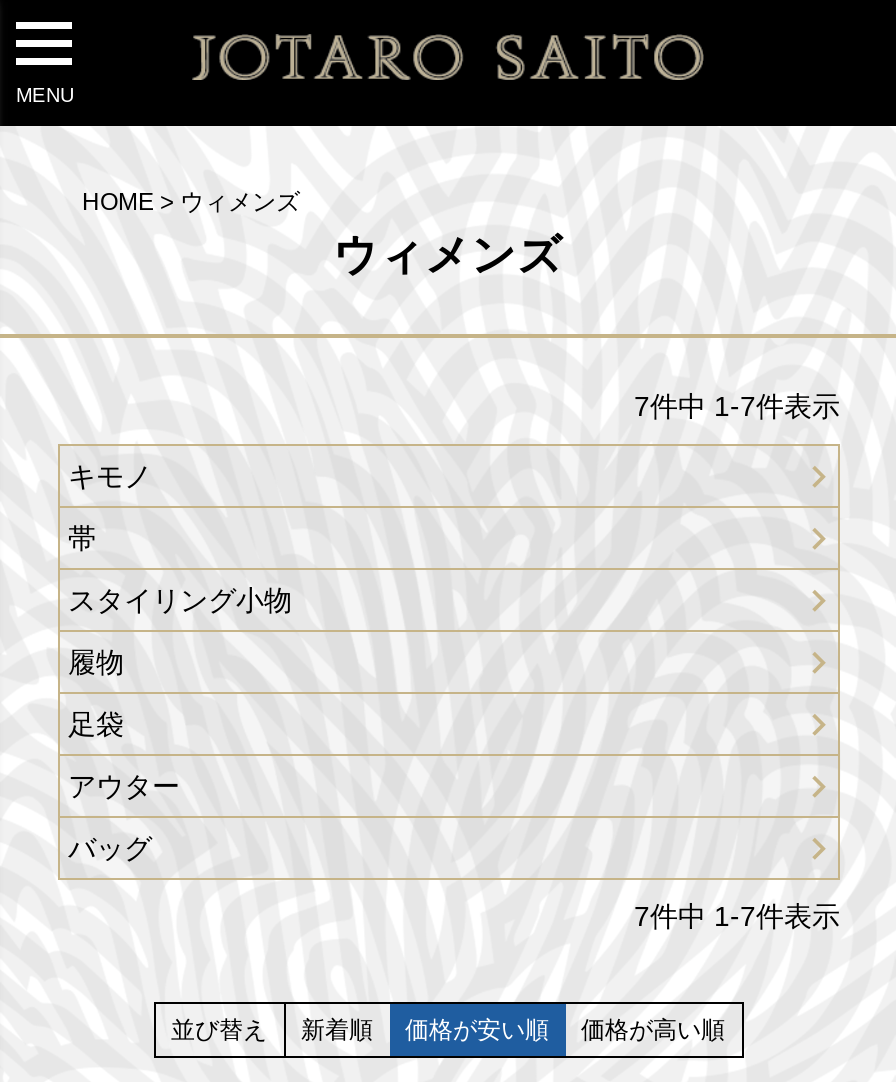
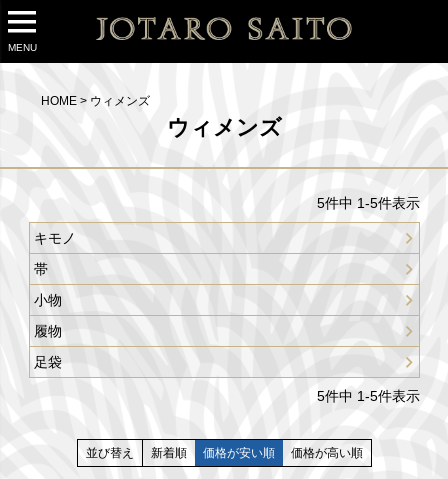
- 7件中 1-7件表示
+ 5件中 1-5件表示

- スタイリング小物
+ 小物

- アウター
- バッグ
- 7件中 1-7件表示
+ 5件中 1-5件表示
